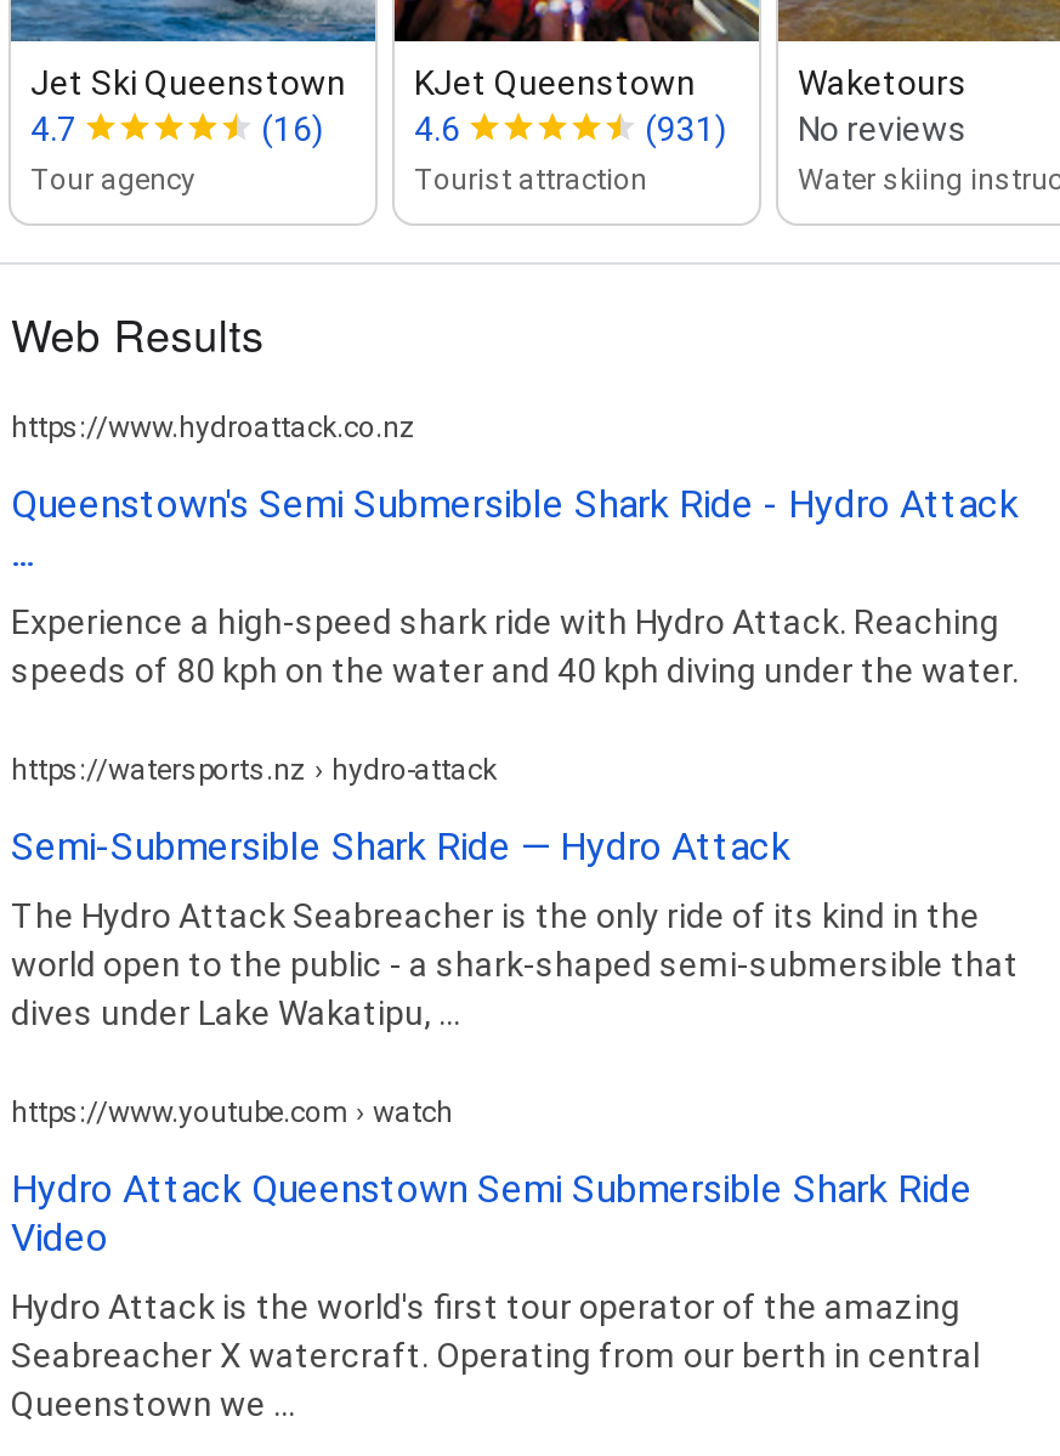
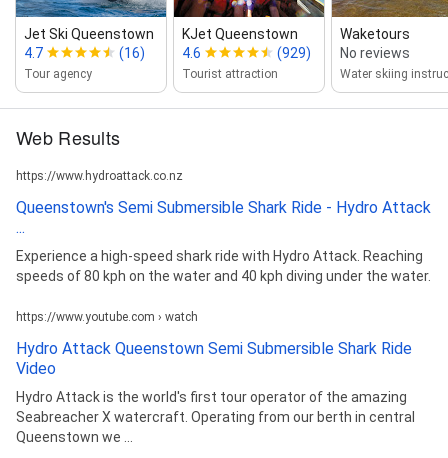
- (931) No reviews
+ (929) No reviews

- https://watersports.nz › hydro-attack
- Semi-Submersible Shark Ride — Hydro Attack
- The Hydro Attack Seabreacher is the only ride of its kind in the
- world open to the public - a shark-shaped semi-submersible that
- dives under Lake Wakatipu, ...
